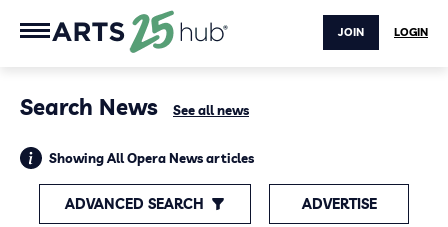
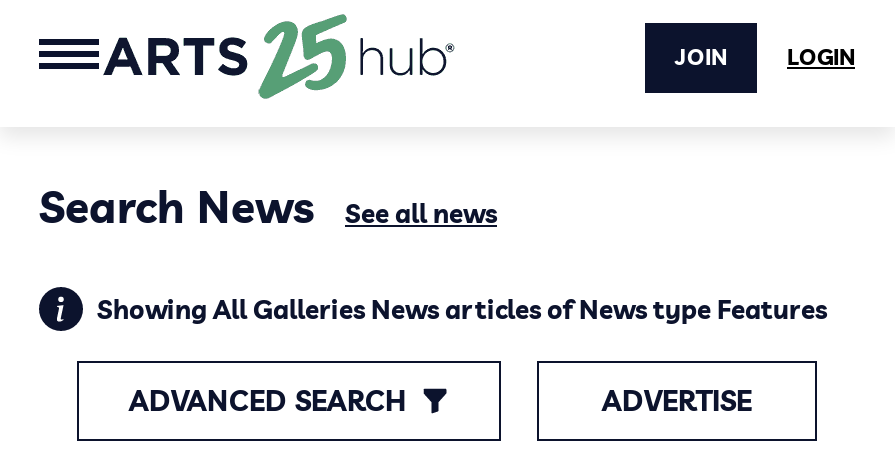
- Showing All Opera News articles
+ Showing All Galleries News articles of News type Features
